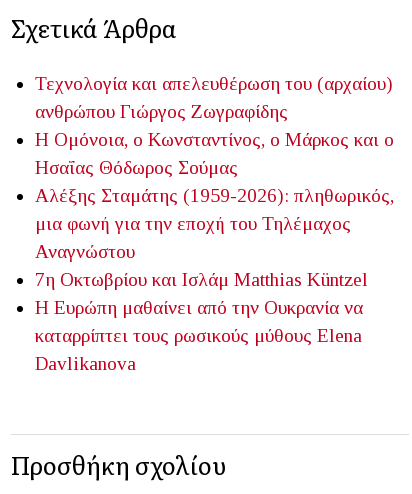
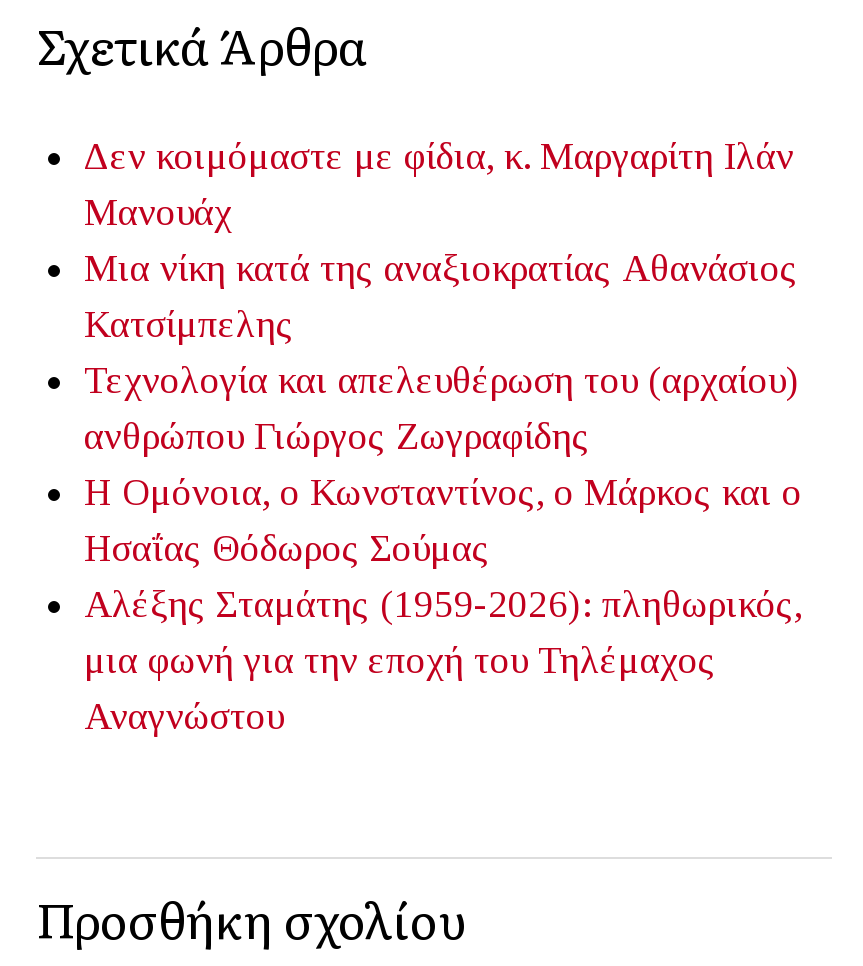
+ Δεν κοιμόμαστε με φίδια, κ. Μαργαρίτη Ιλάν
+ Μανουάχ
+ Μια νίκη κατά της αναξιοκρατίας Αθανάσιος
+ Κατσίμπελης

moved down: Τεχνολογία και απελευθέρωση του (αρχαίου) | ανθρώπου Γιώργος Ζωγραφίδης | Η Ομόνοια, ο Κωνσταντίνος, ο Μάρκος και ο | Ησαΐας Θόδωρος Σούμας | Αλέξης Σταμάτης (1959-2026): πληθωρικός, | μια φωνή για την εποχή του Τηλέμαχος | Αναγνώστου

- 7η Οκτωβρίου και Ισλάμ Matthias Küntzel
- Η Ευρώπη μαθαίνει από την Ουκρανία να
- καταρρίπτει τους ρωσικούς μύθους Elena
- Davlikanova
